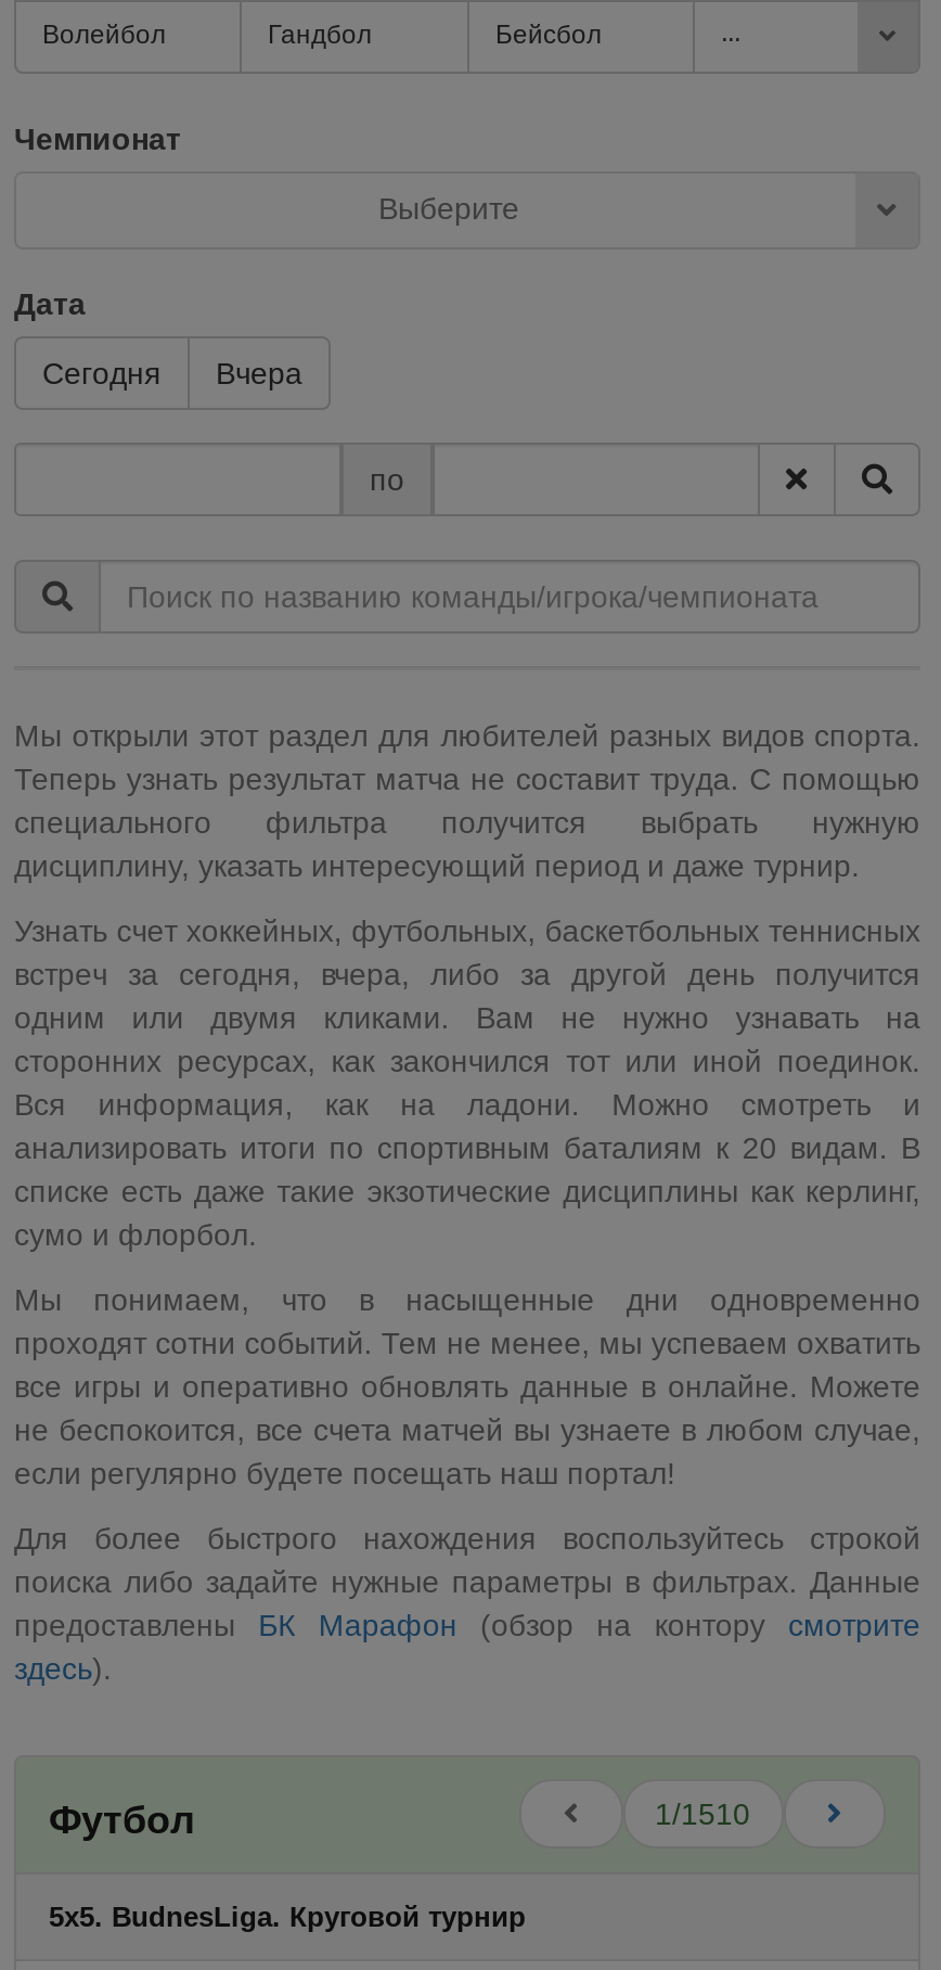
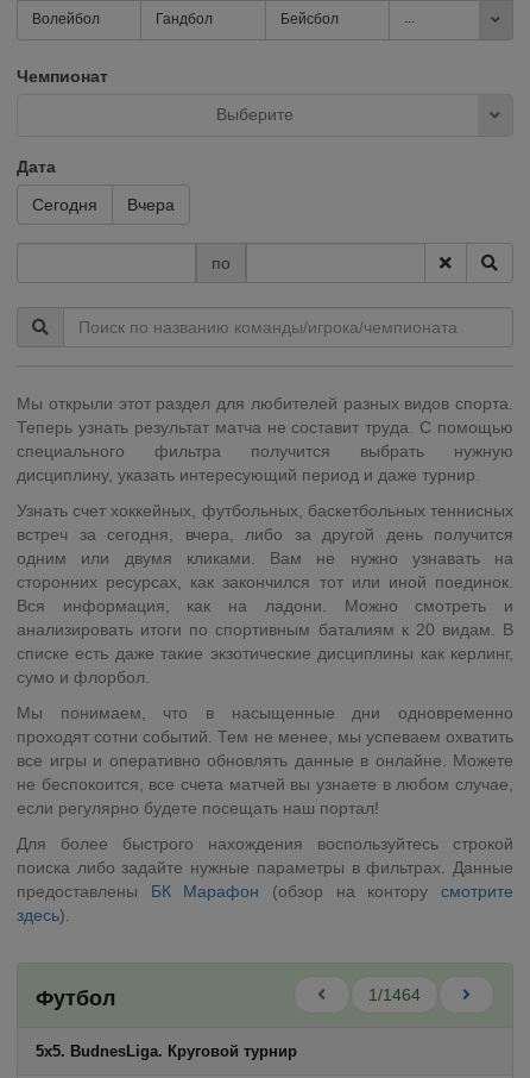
- 1/1510
+ 1/1464
